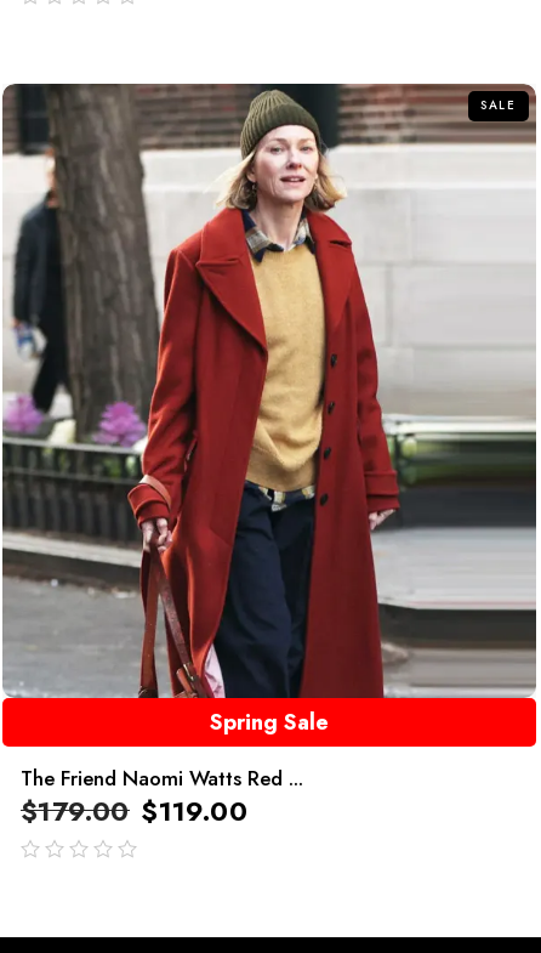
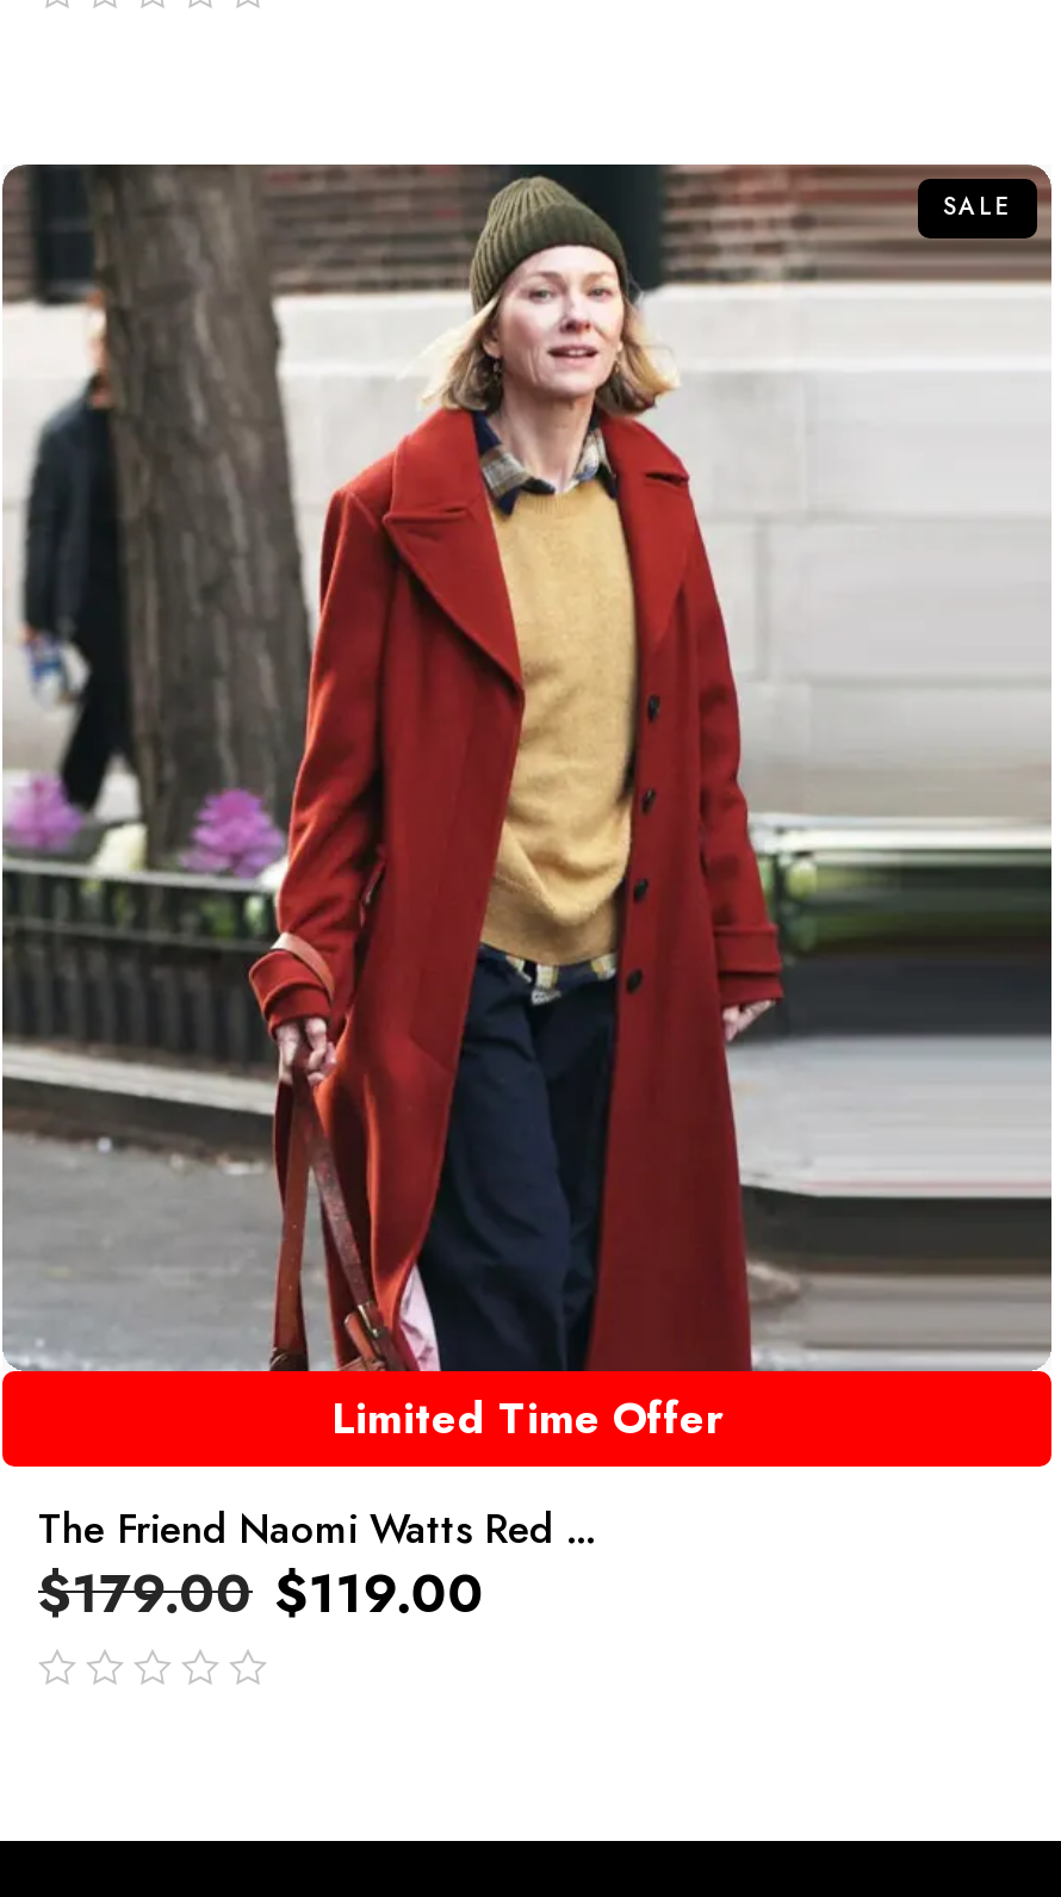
- Spring Sale
+ Limited Time Offer
